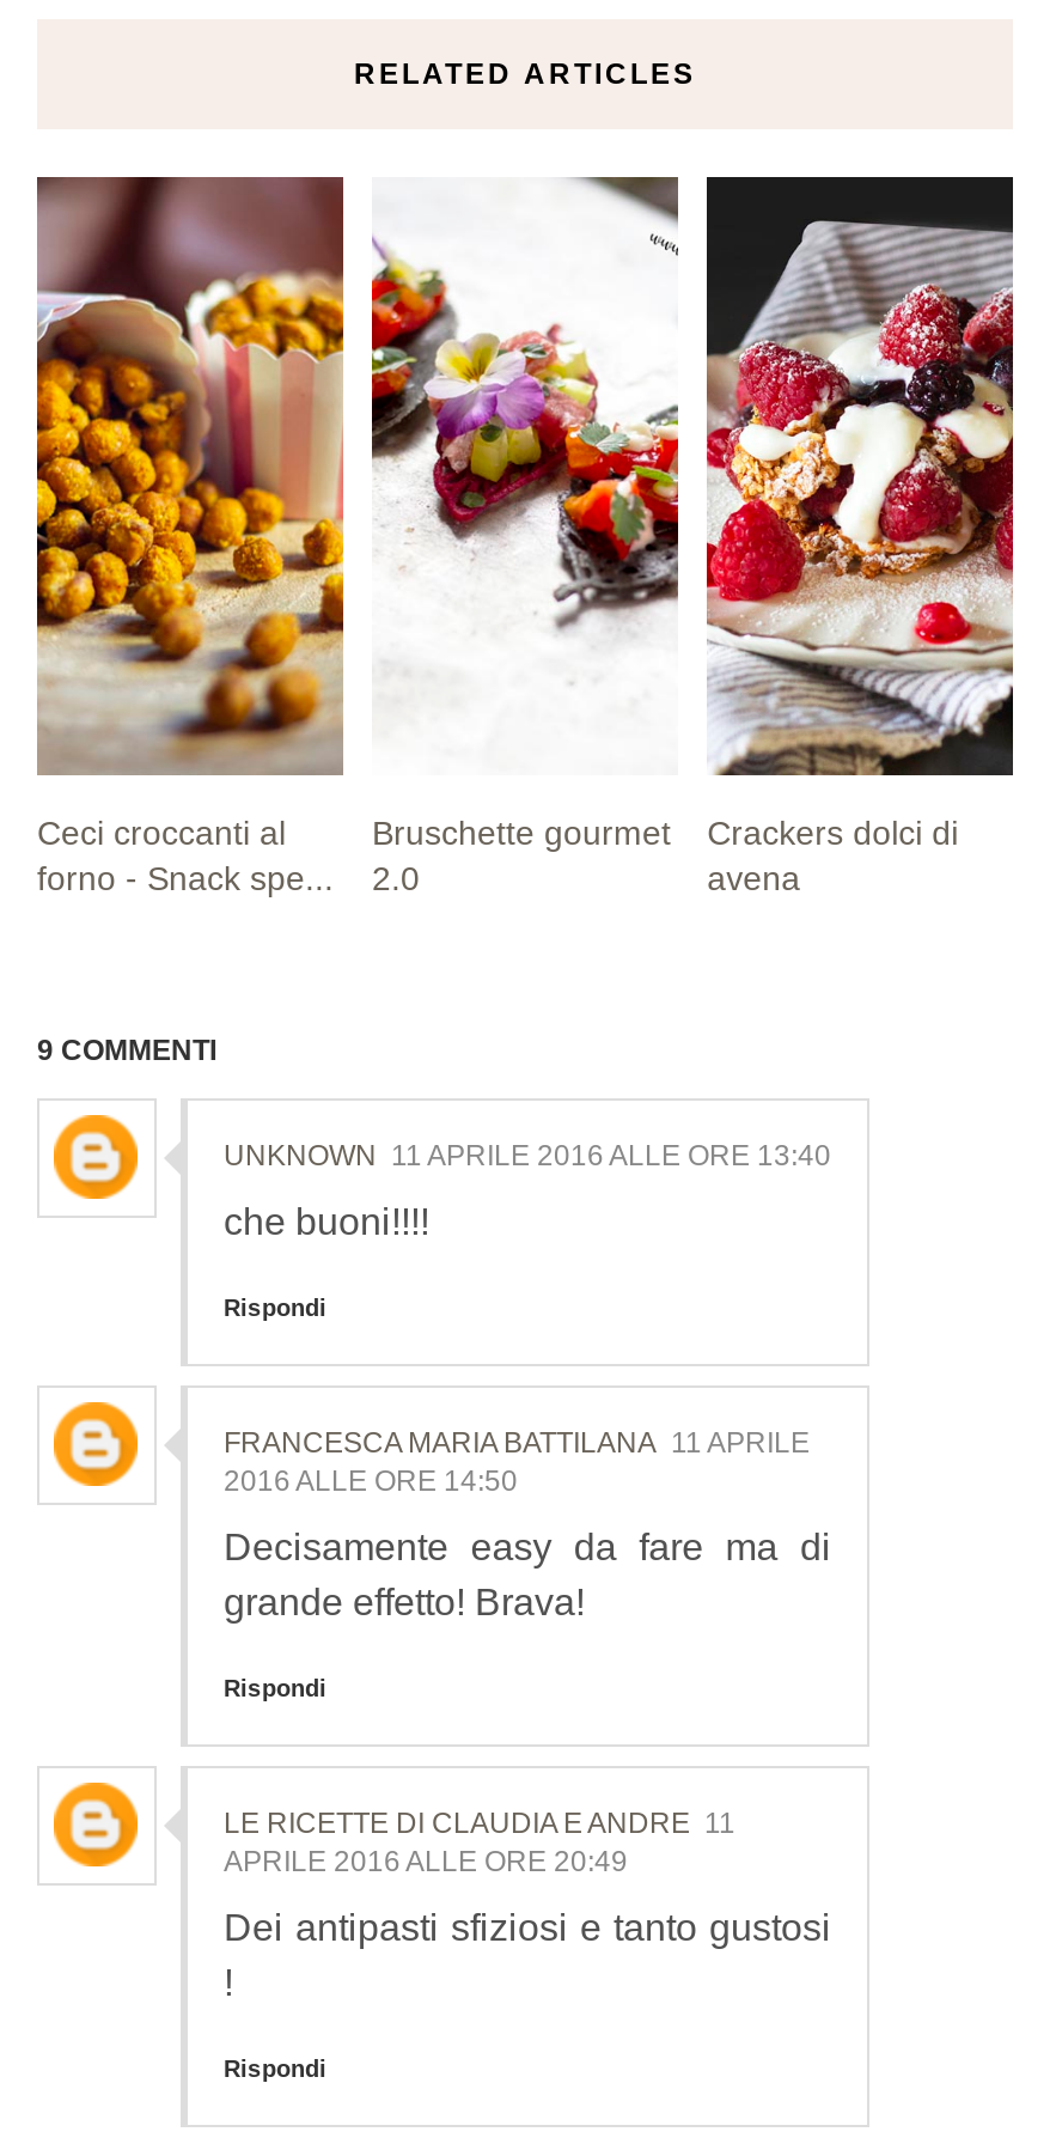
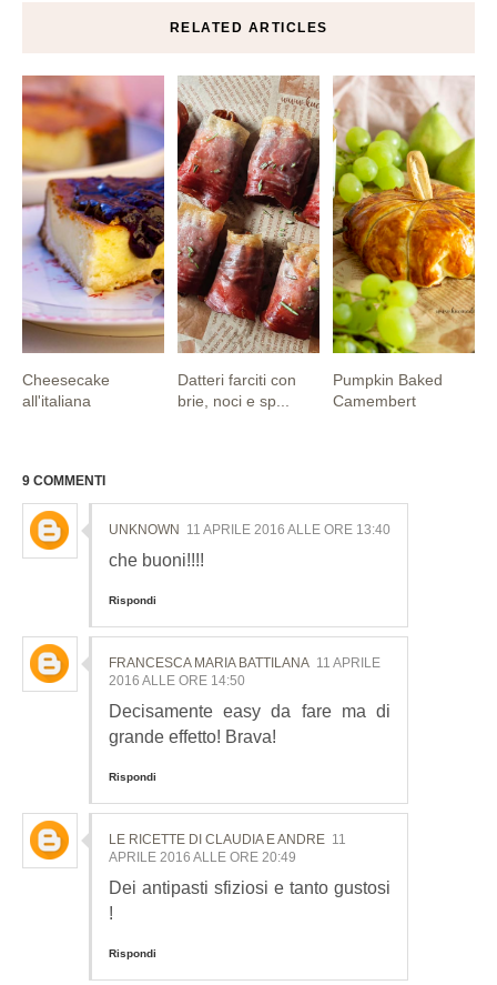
- [image]
- Ceci croccanti al
- forno - Snack spe...
+ [image]
+ Cheesecake
+ all'italiana

- [image]
- Bruschette gourmet
- 2.0
+ [image]
+ Datteri farciti con
+ brie, noci e sp...

- [image]
- Crackers dolci di
- avena
+ [image]
+ Pumpkin Baked
+ Camembert
